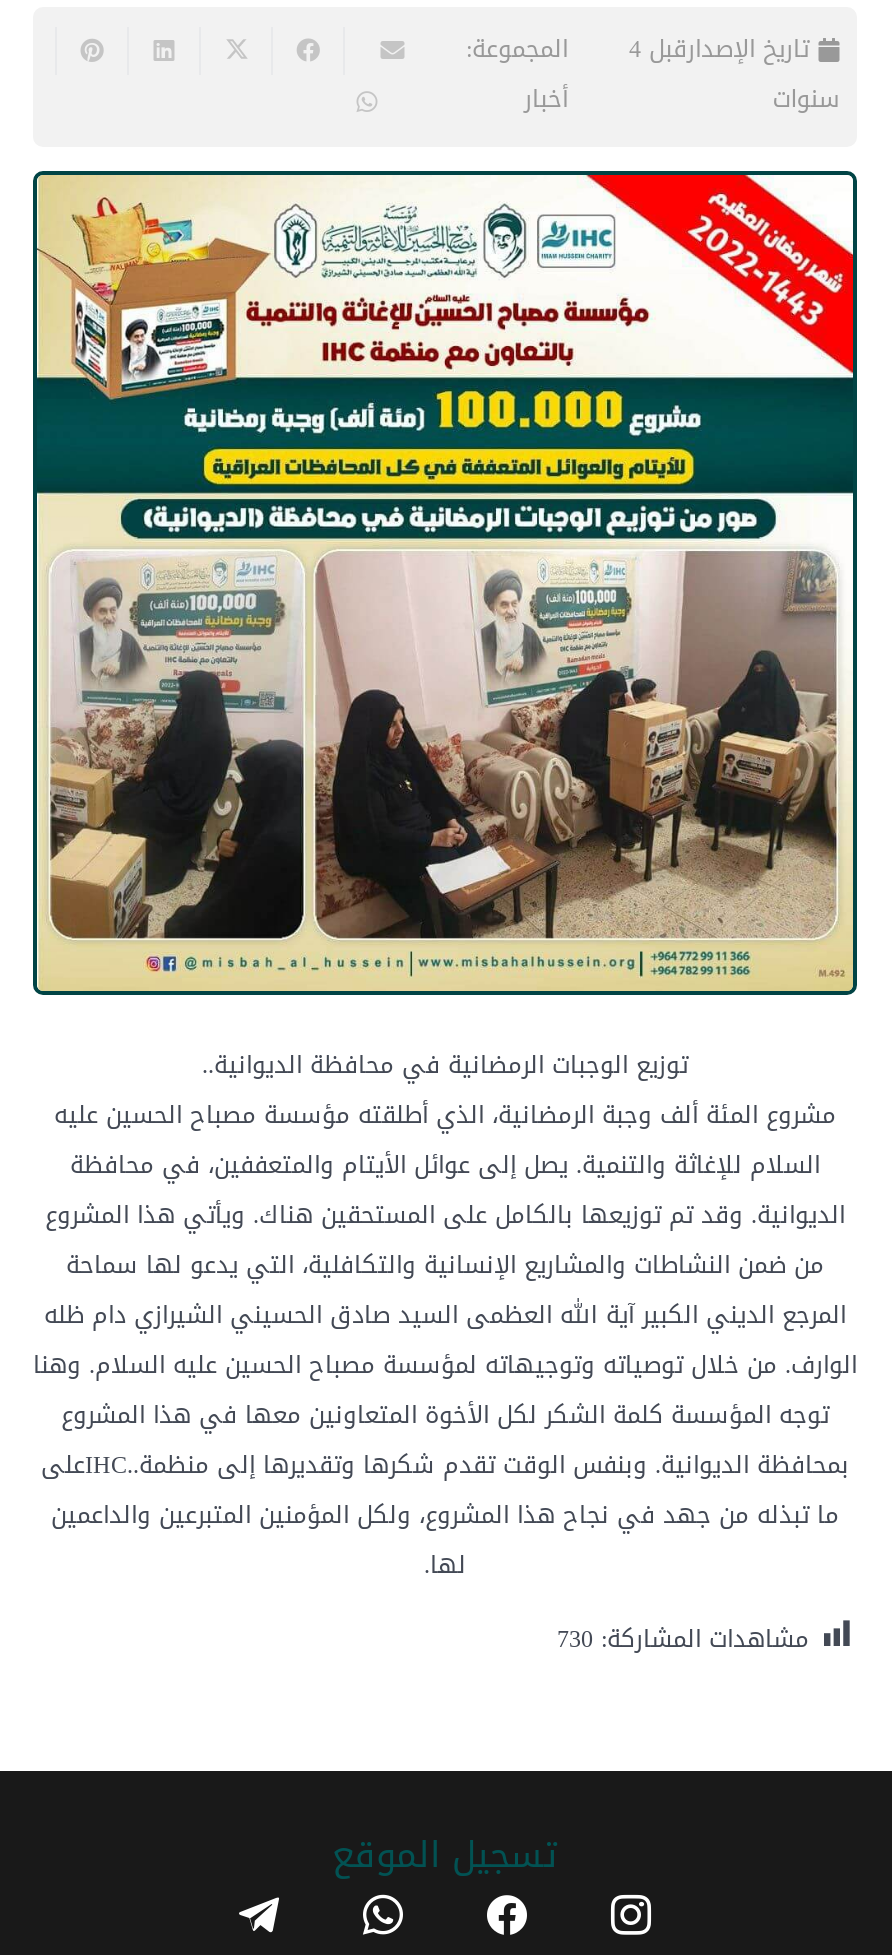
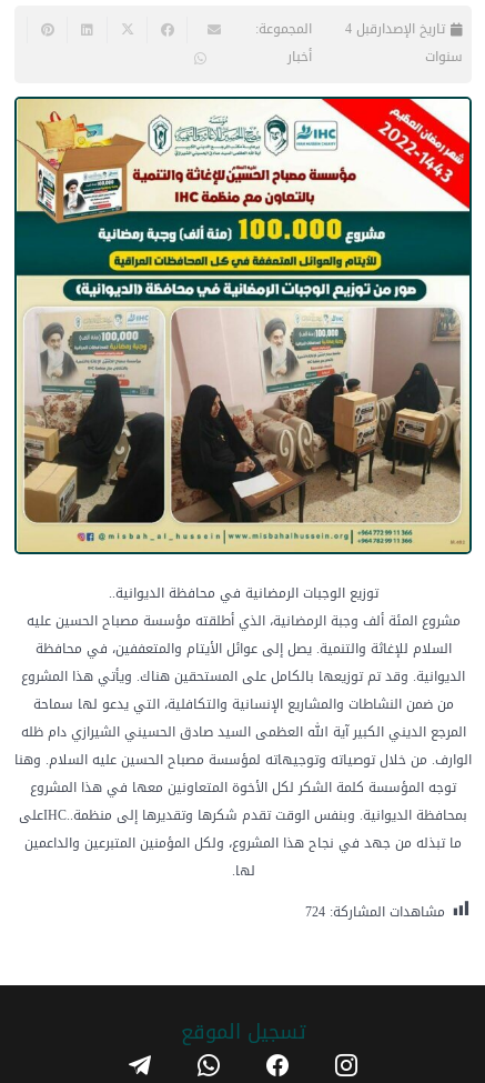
- مشاهدات المشاركة: 730
+ مشاهدات المشاركة: 724
